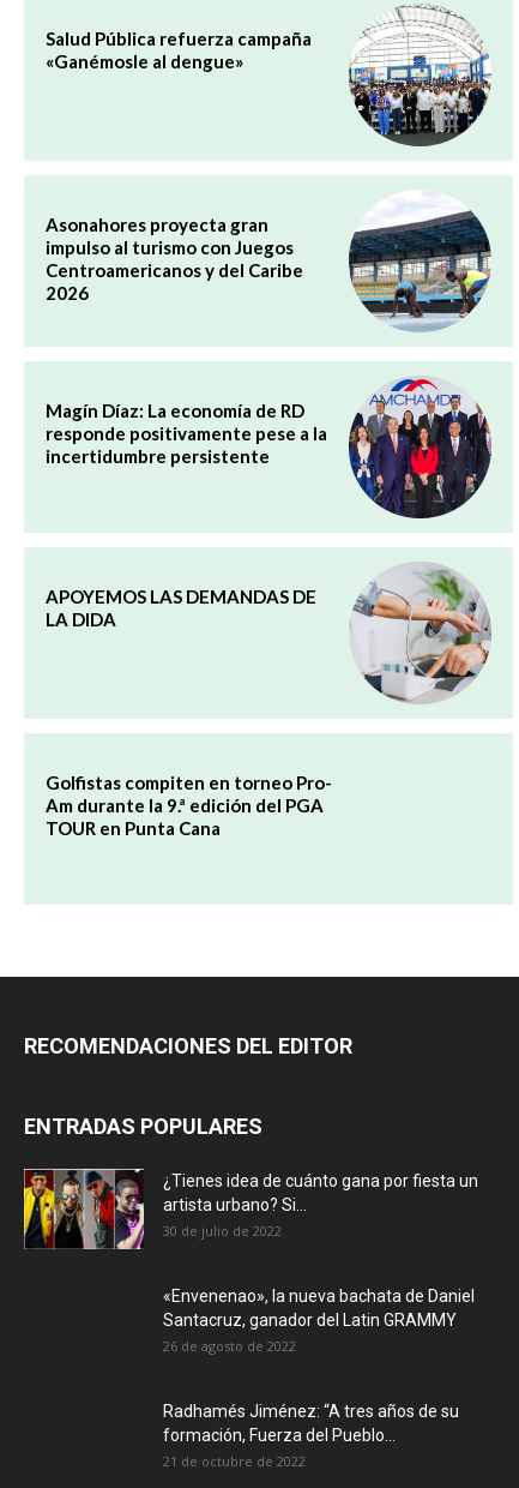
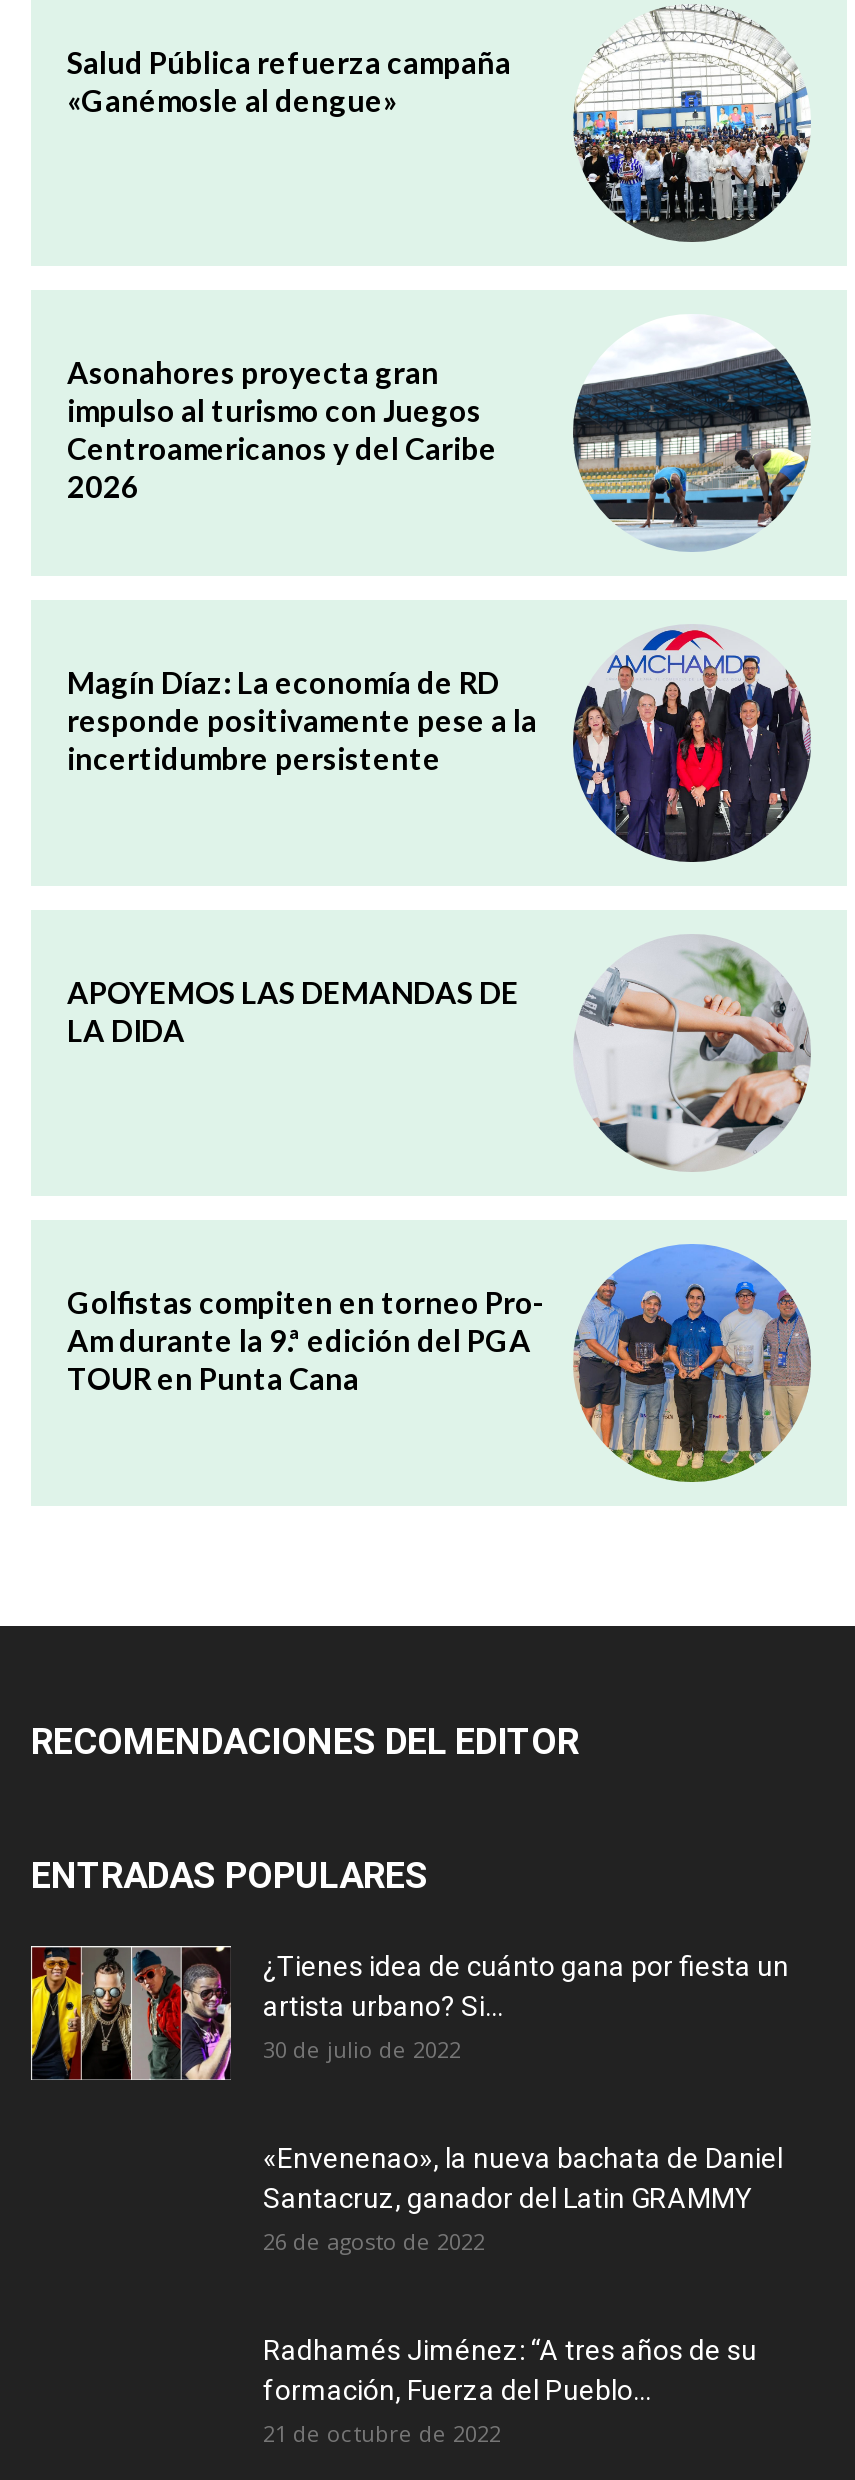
+ [image]
